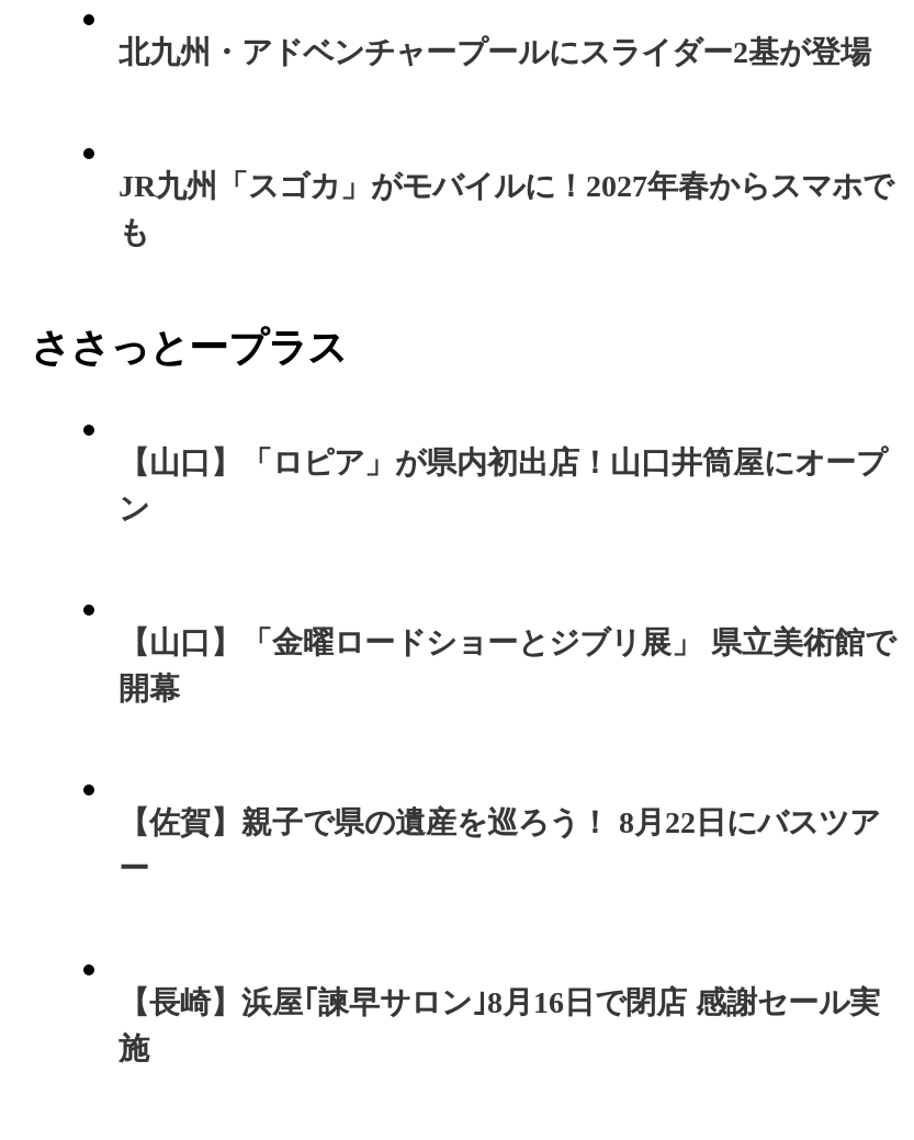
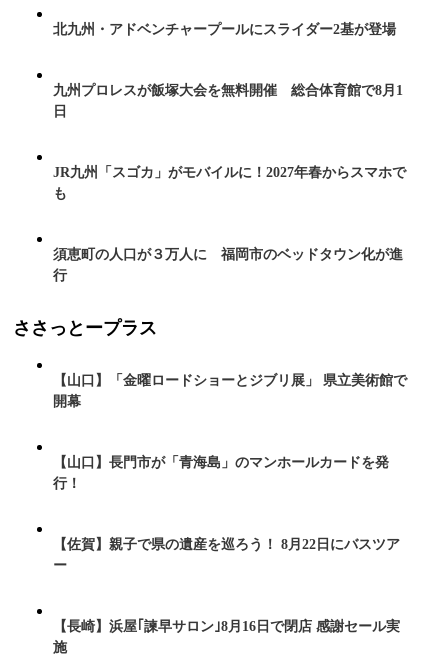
+ 九州プロレスが飯塚大会を無料開催 総合体育館で8月1
+ 日

+ 須恵町の人口が３万人に 福岡市のベッドタウン化が進
+ 行

- 【山口】「ロピア」が県内初出店！山口井筒屋にオープ
- ン

+ 【山口】長門市が「青海島」のマンホールカードを発
+ 行！
